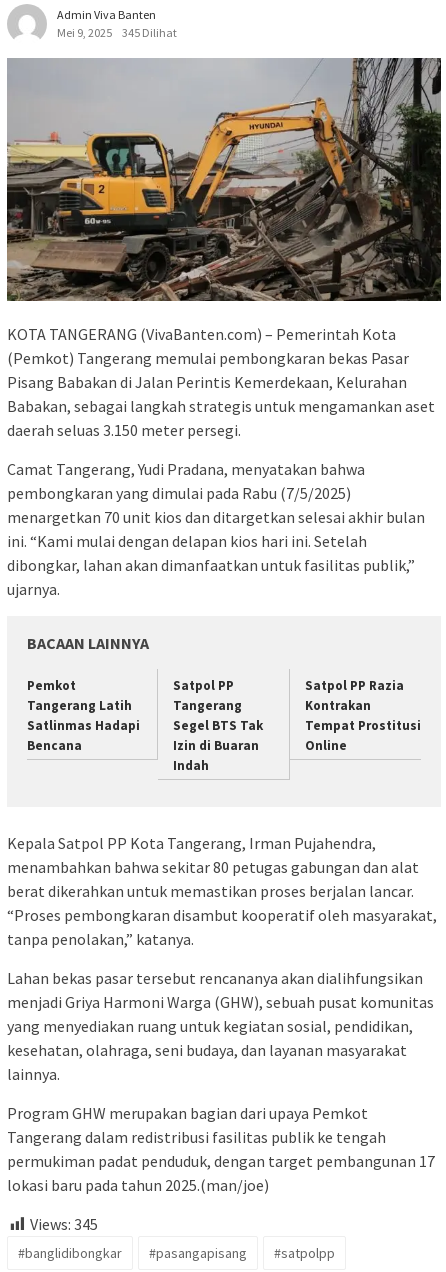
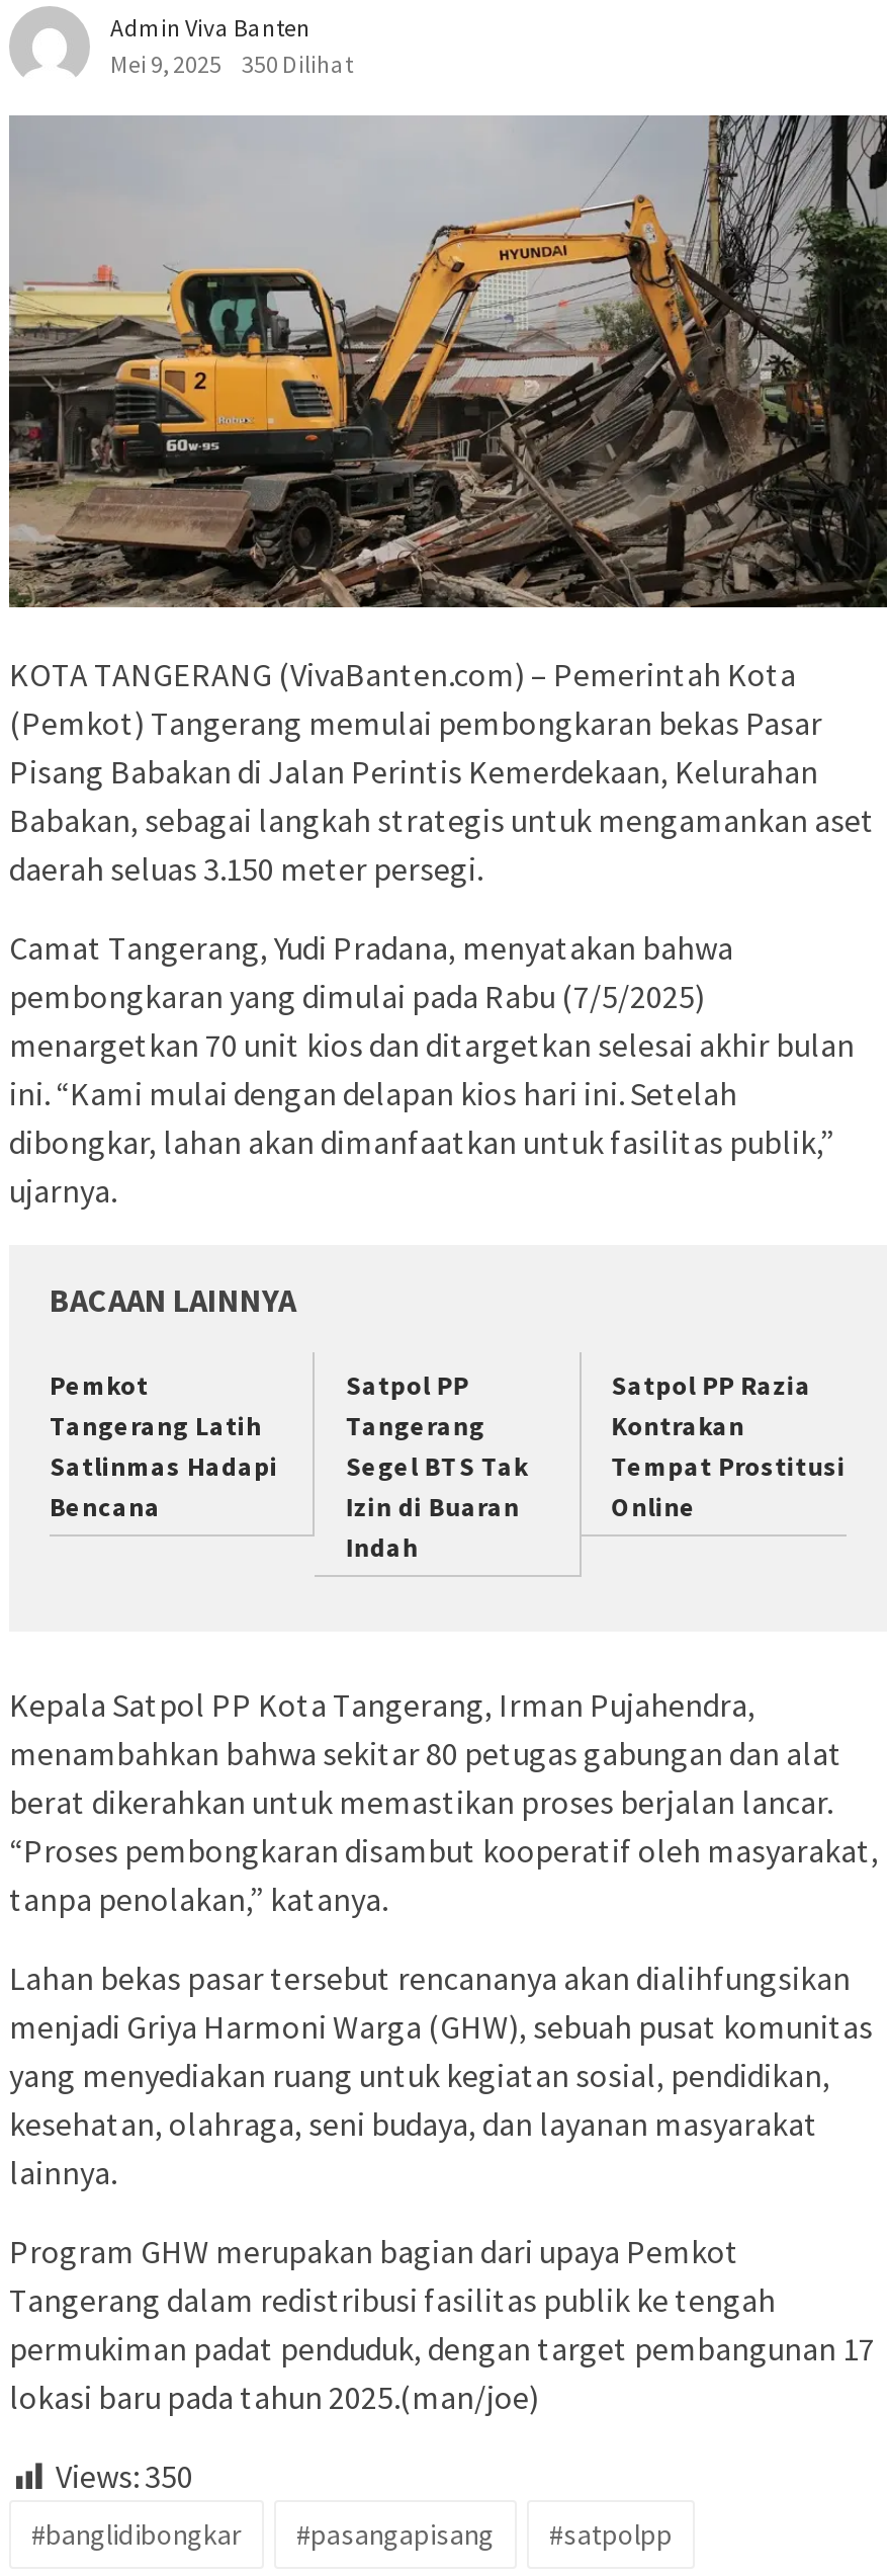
- Mei 9, 2025 345 Dilihat
+ Mei 9, 2025 350 Dilihat

- Views: 345
+ Views: 350
